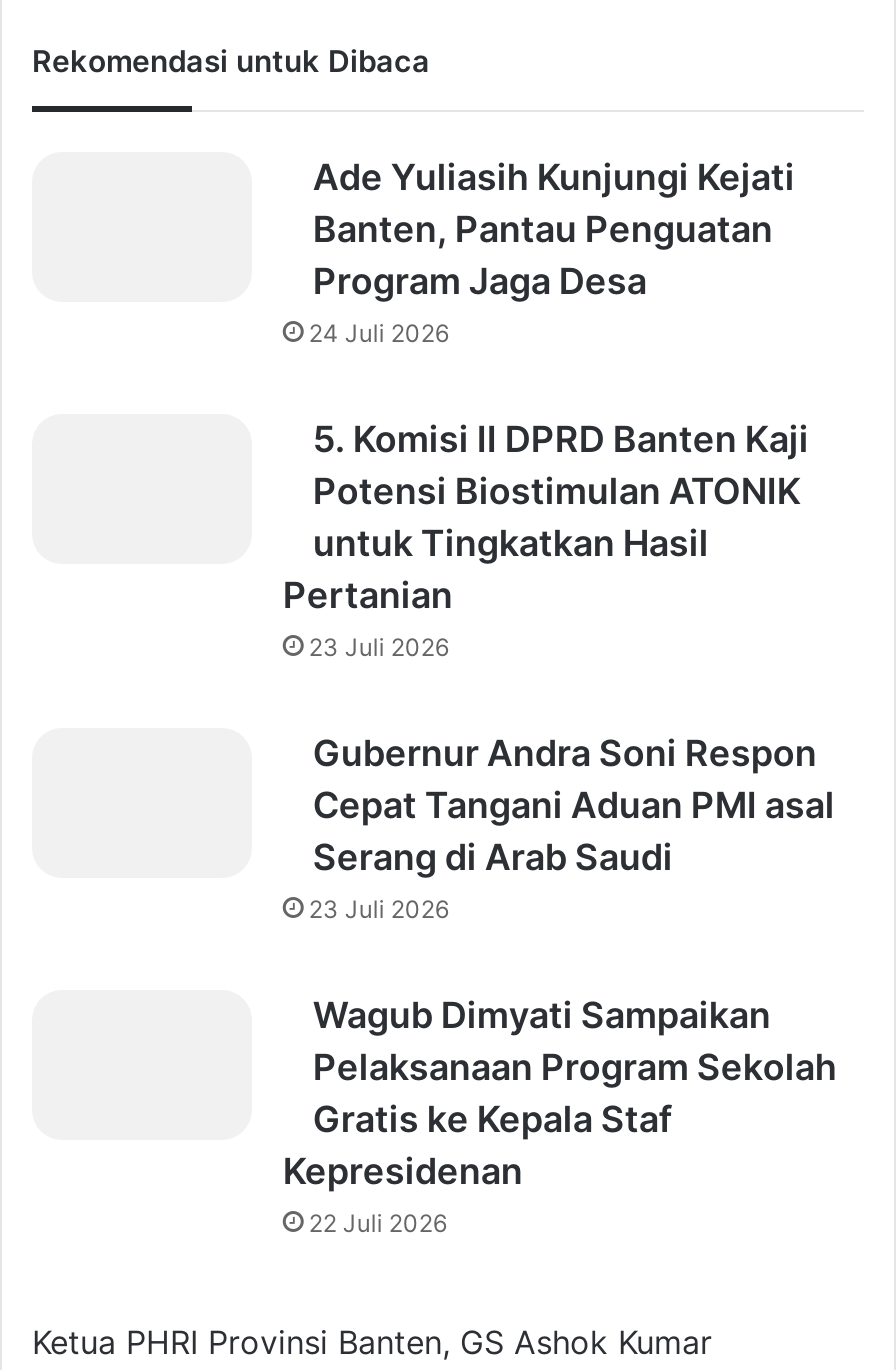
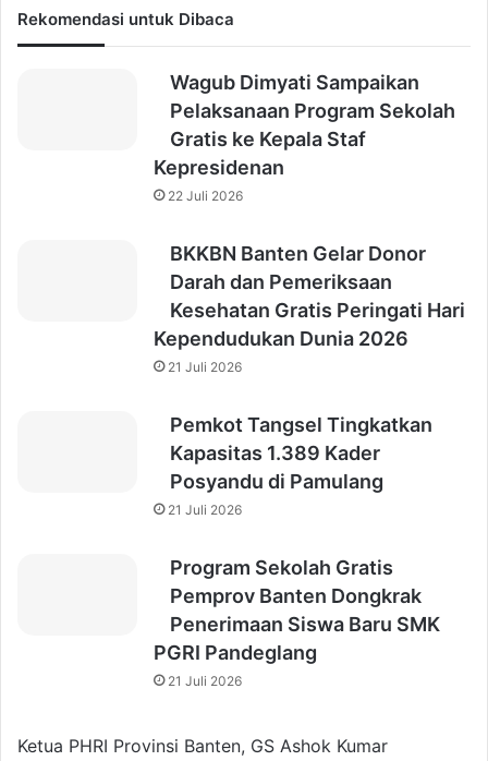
- Ade Yuliasih Kunjungi Kejati
- Banten, Pantau Penguatan
- Program Jaga Desa
- 24 Juli 2026
- 5. Komisi II DPRD Banten Kaji
- Potensi Biostimulan ATONIK
- untuk Tingkatkan Hasil
- Pertanian
- 23 Juli 2026
- Gubernur Andra Soni Respon
- Cepat Tangani Aduan PMI asal
- Serang di Arab Saudi
- 23 Juli 2026

moved up: Wagub Dimyati Sampaikan | Pelaksanaan Program Sekolah | Gratis ke Kepala Staf | Kepresidenan | 22 Juli 2026

+ BKKBN Banten Gelar Donor
+ Darah dan Pemeriksaan
+ Kesehatan Gratis Peringati Hari
+ Kependudukan Dunia 2026
+ 21 Juli 2026
+ Pemkot Tangsel Tingkatkan
+ Kapasitas 1.389 Kader
+ Posyandu di Pamulang
+ 21 Juli 2026
+ Program Sekolah Gratis
+ Pemprov Banten Dongkrak
+ Penerimaan Siswa Baru SMK
+ PGRI Pandeglang
+ 21 Juli 2026
